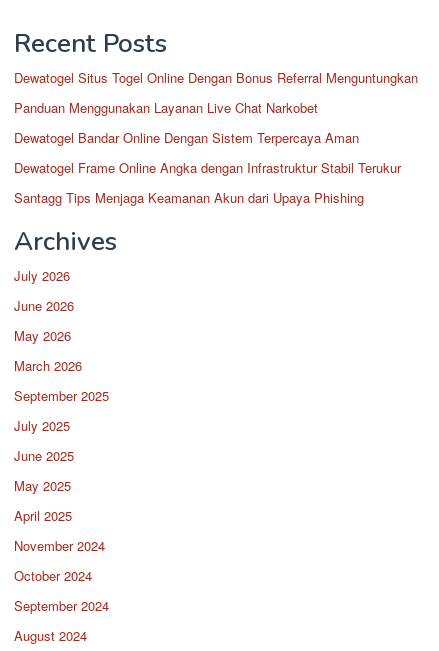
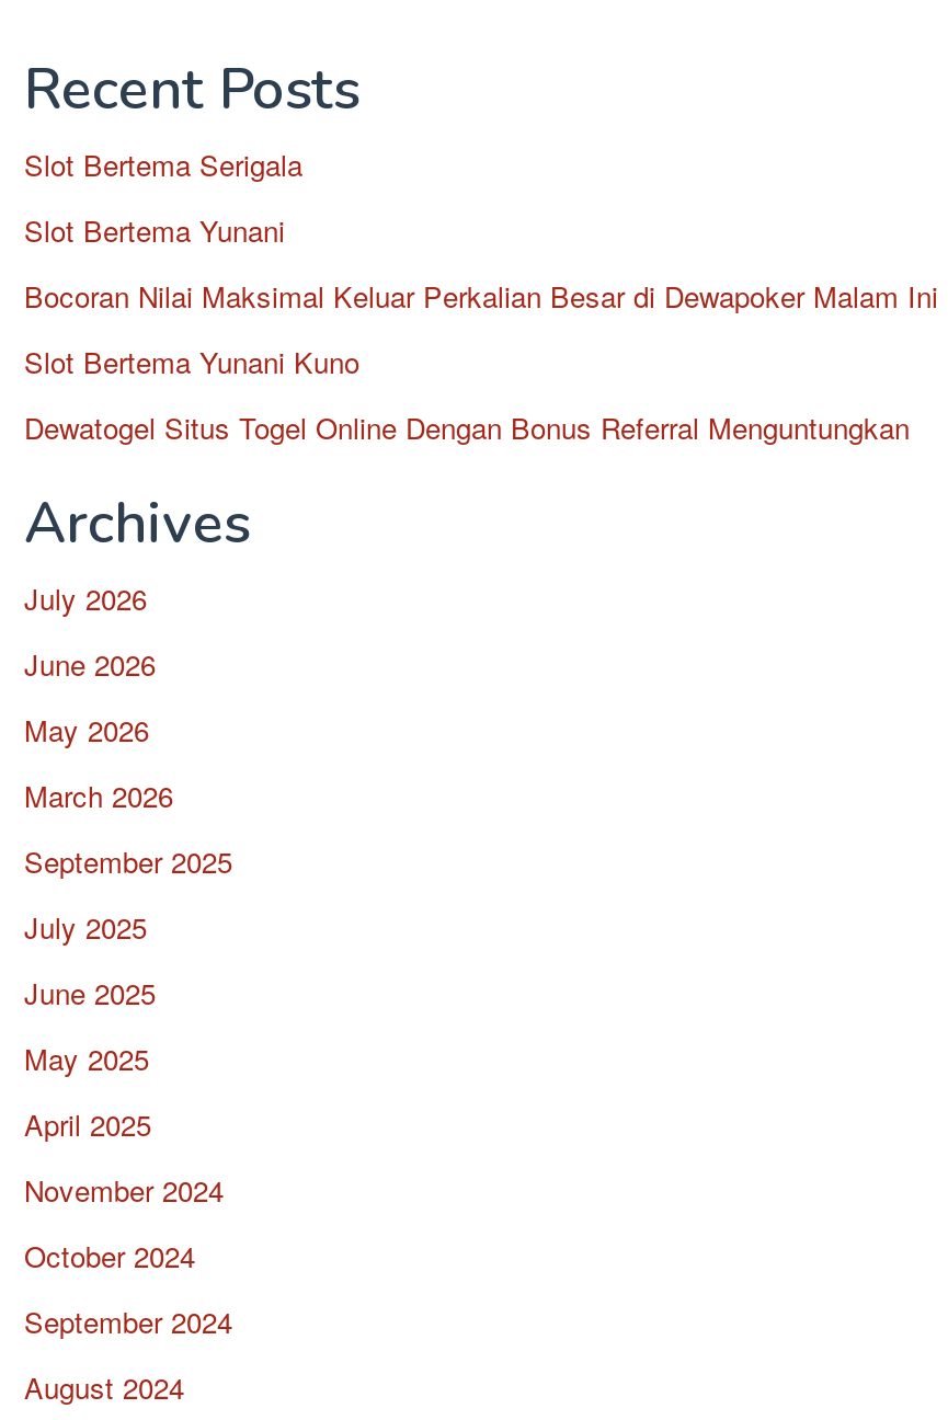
+ Slot Bertema Serigala
+ Slot Bertema Yunani
+ Bocoran Nilai Maksimal Keluar Perkalian Besar di Dewapoker Malam Ini
+ Slot Bertema Yunani Kuno

moved down: Dewatogel Situs Togel Online Dengan Bonus Referral Menguntungkan

- Panduan Menggunakan Layanan Live Chat Narkobet
- Dewatogel Bandar Online Dengan Sistem Terpercaya Aman
- Dewatogel Frame Online Angka dengan Infrastruktur Stabil Terukur
- Santagg Tips Menjaga Keamanan Akun dari Upaya Phishing
